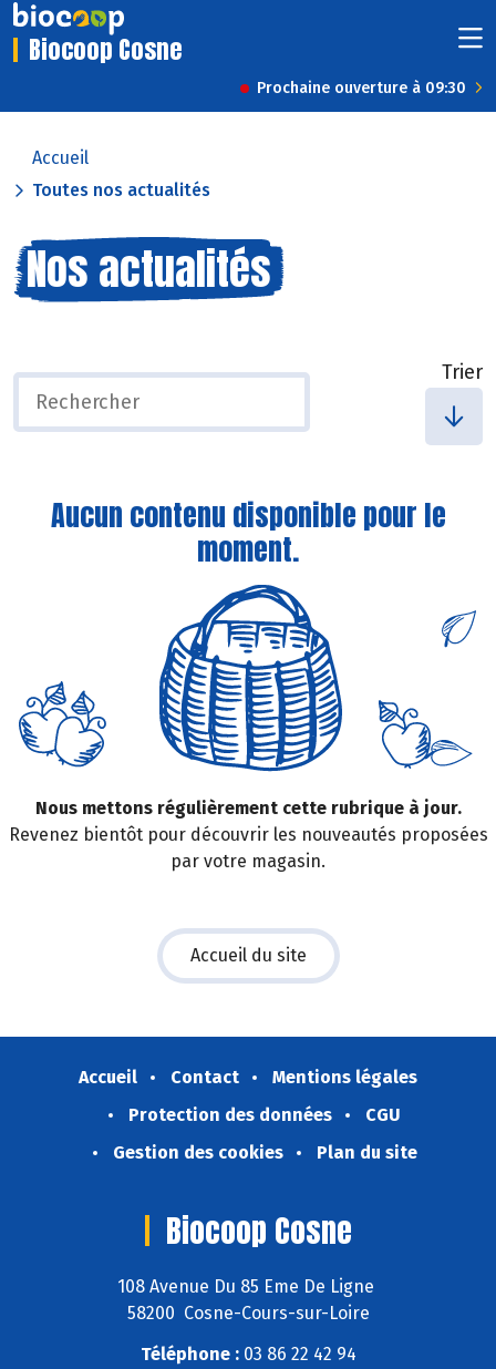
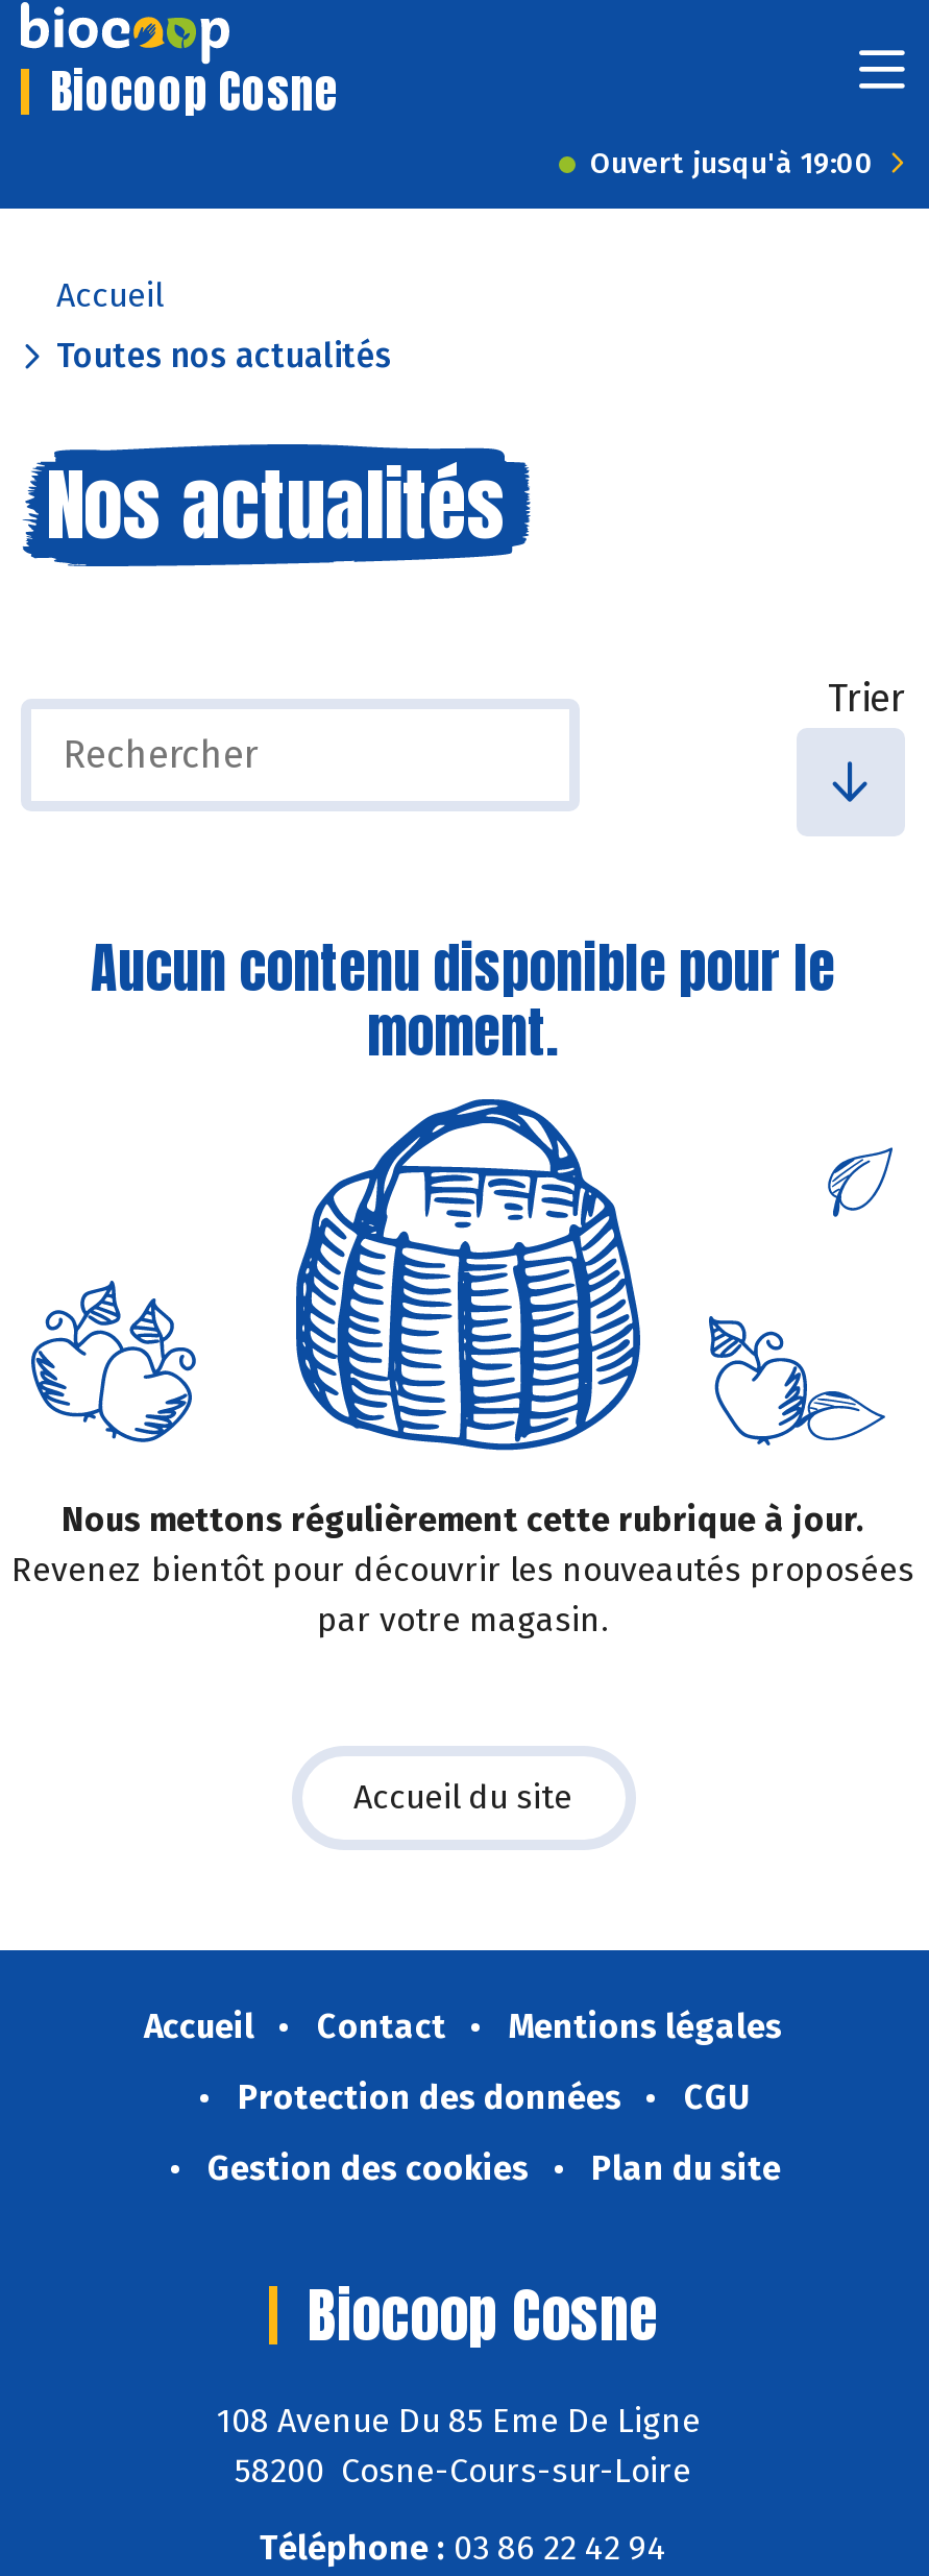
- Prochaine ouverture à 09:30
+ Ouvert jusqu'à 19:00
